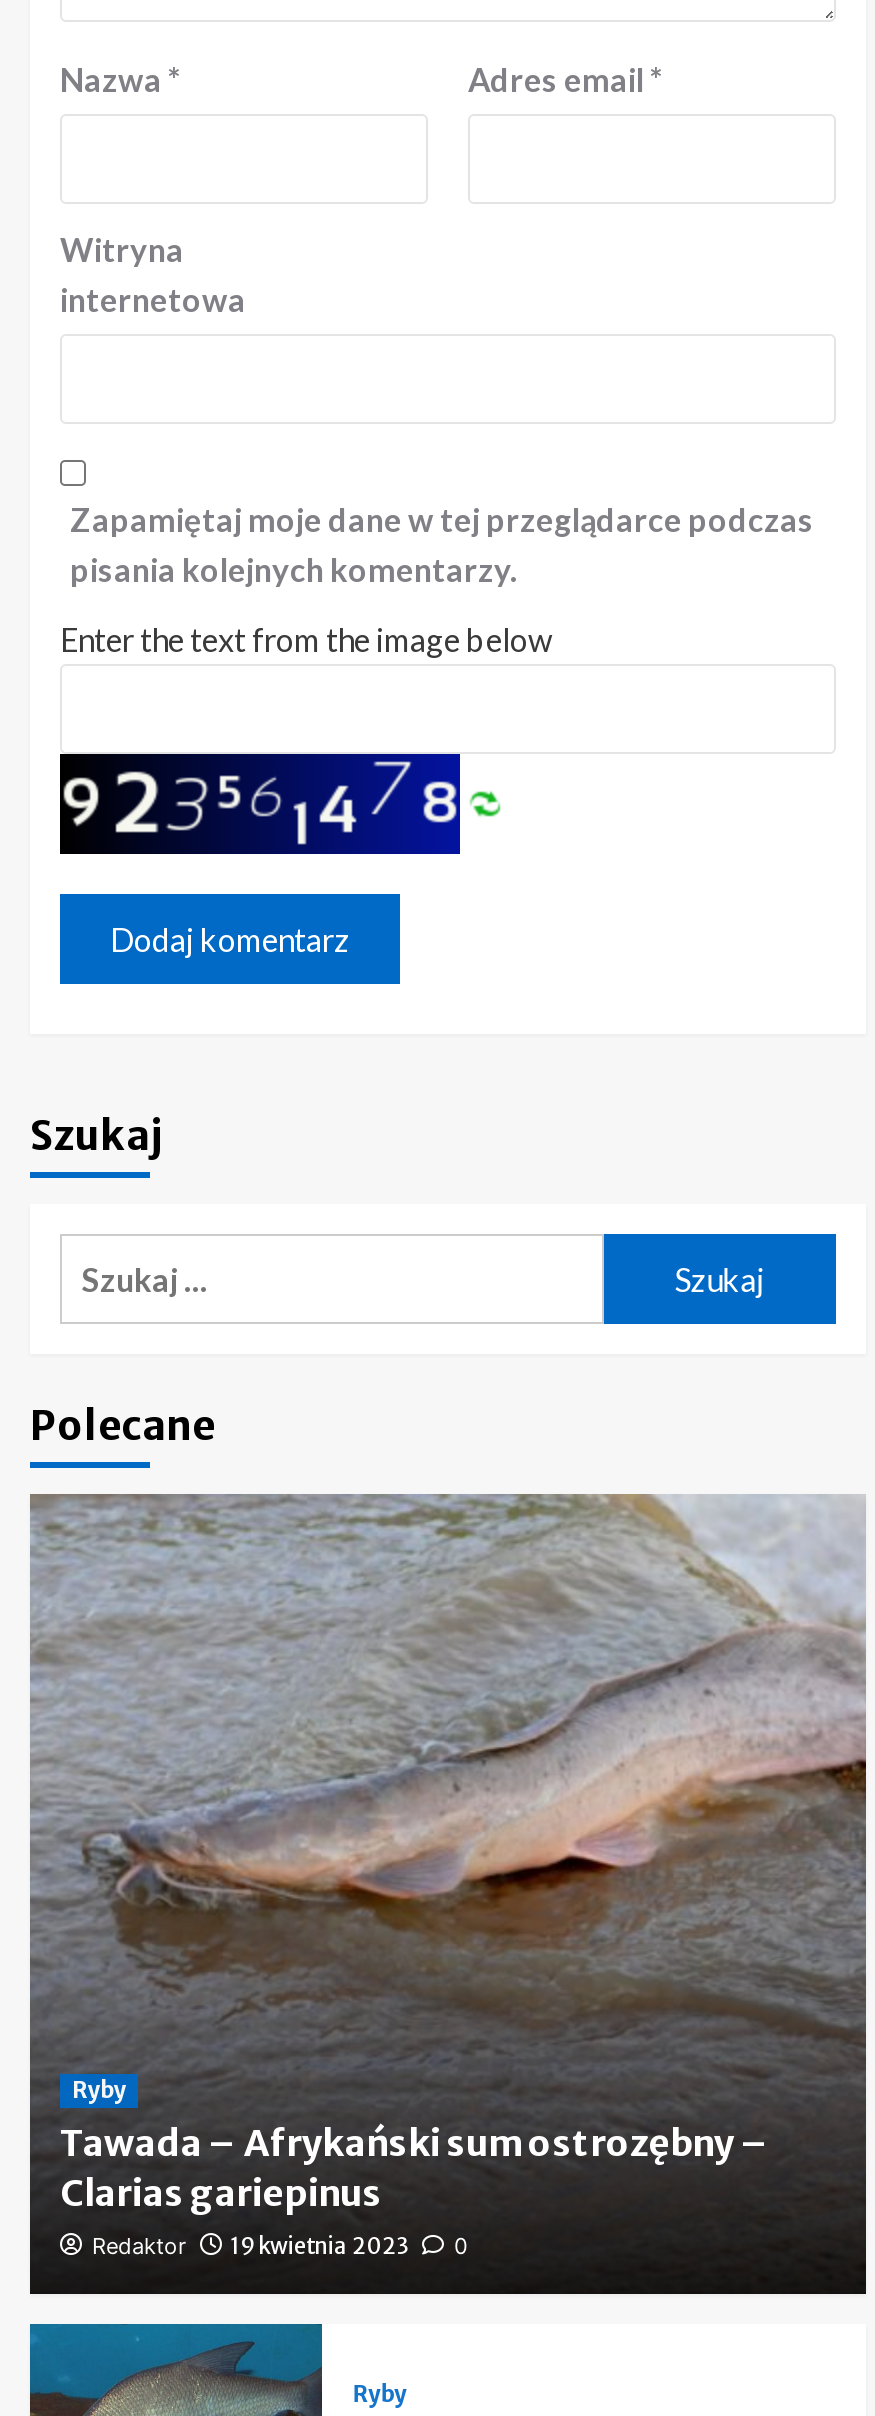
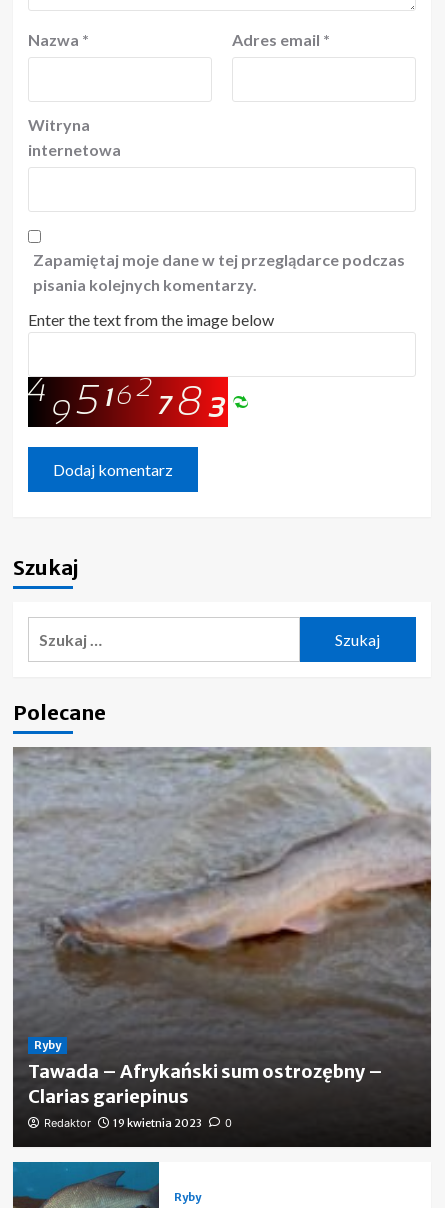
- [image]
+ [image]
